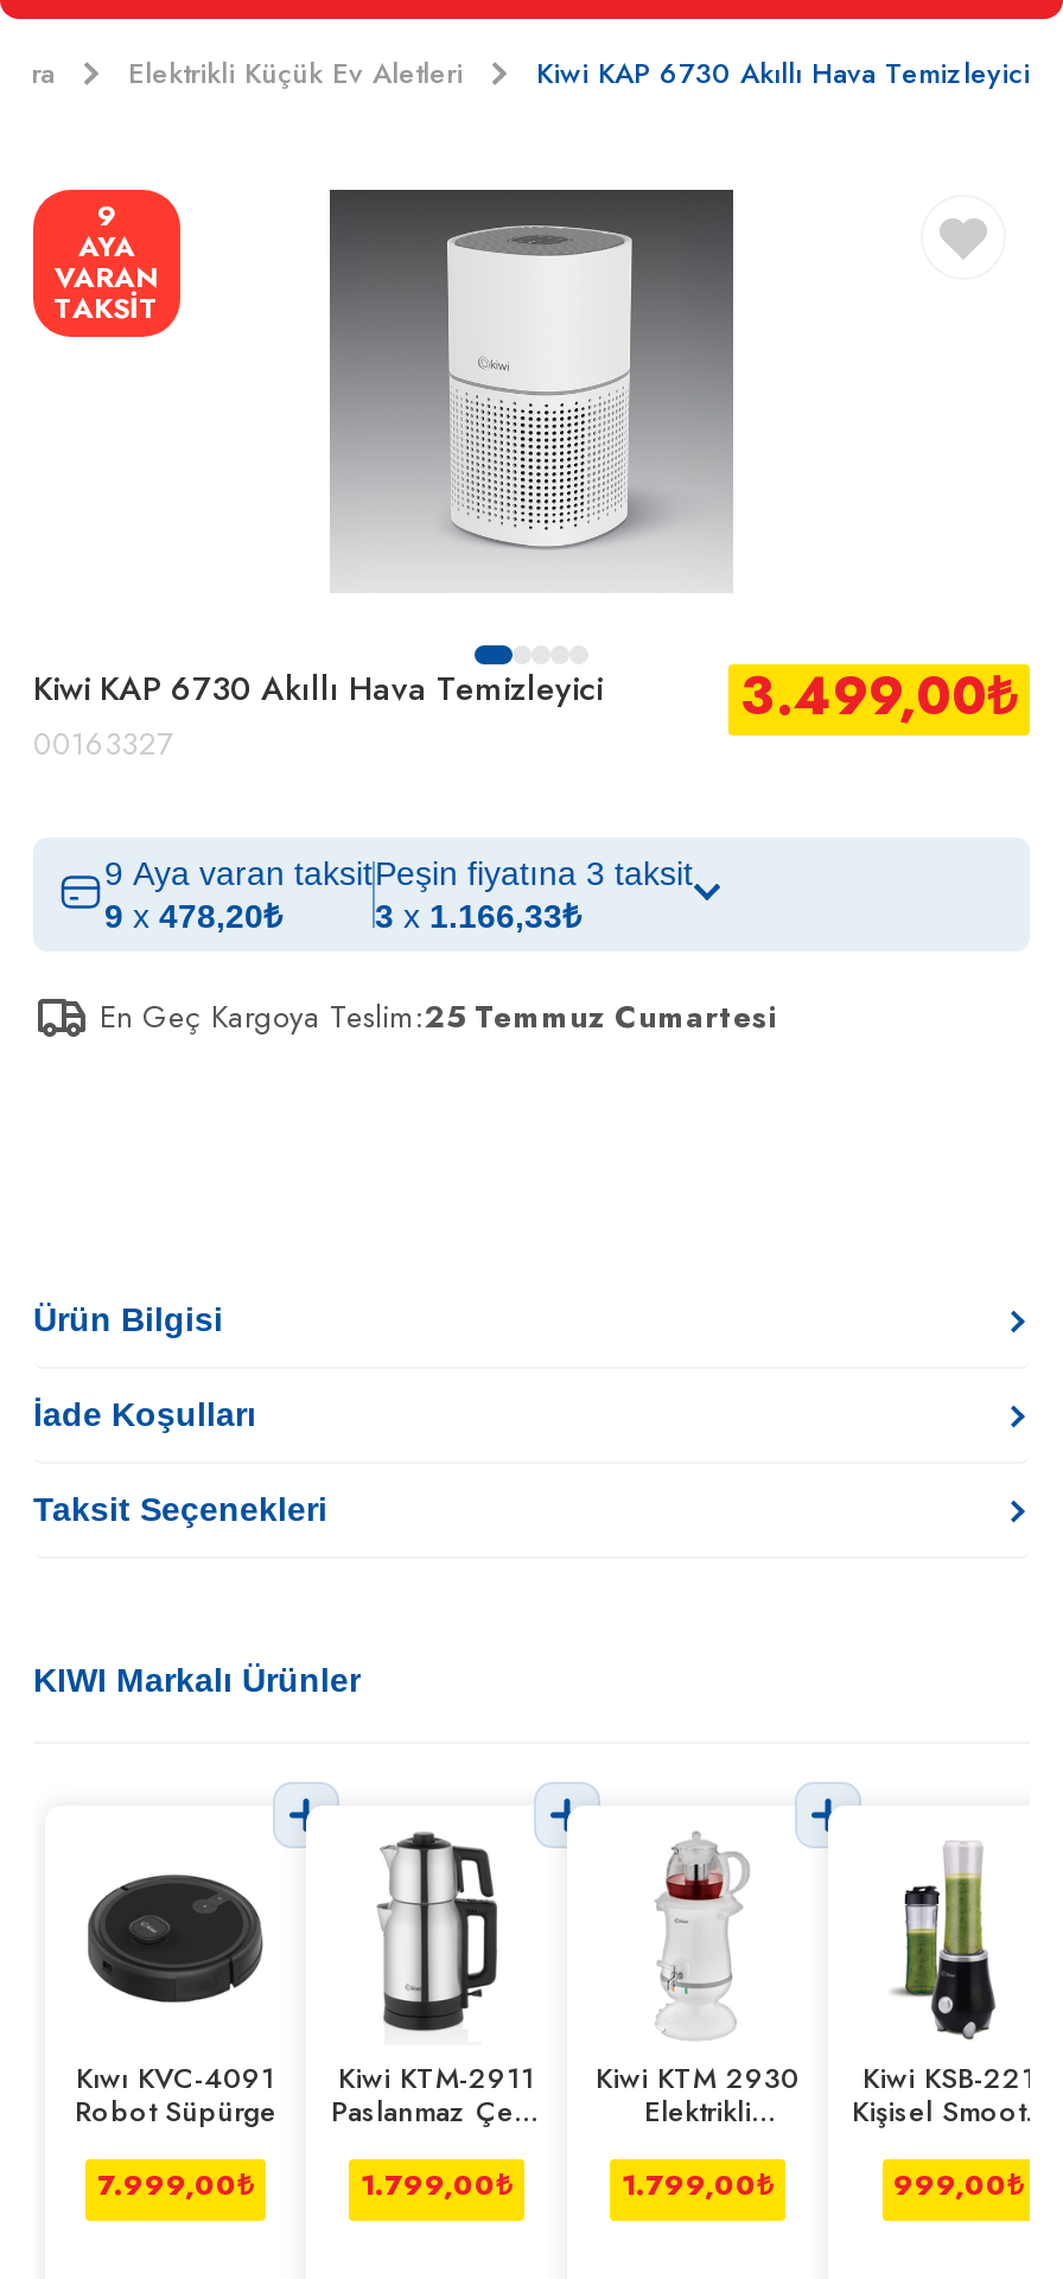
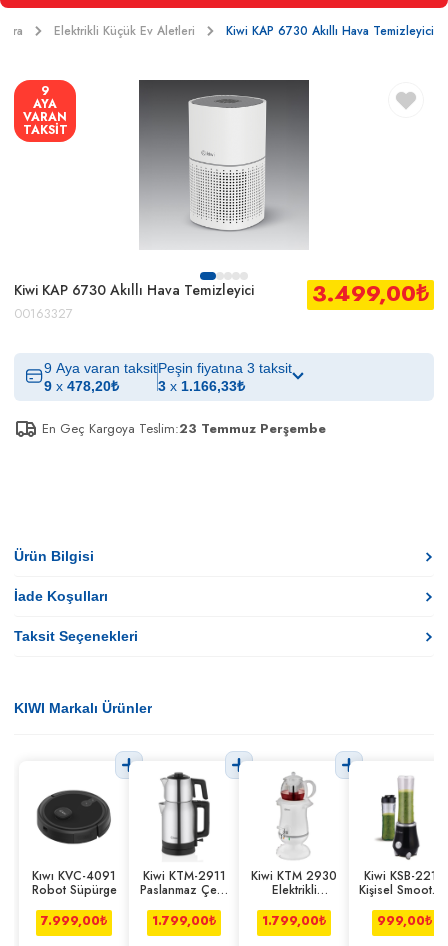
- En Geç Kargoya Teslim:25 Temmuz Cumartesi
+ En Geç Kargoya Teslim:23 Temmuz Perşembe
